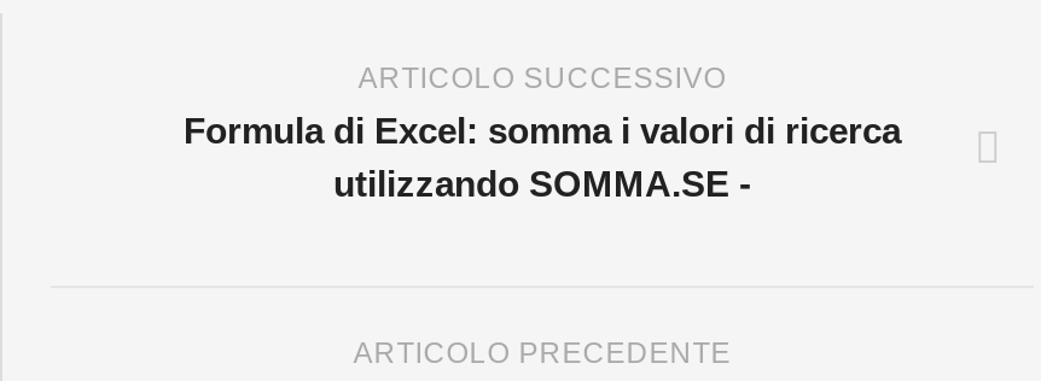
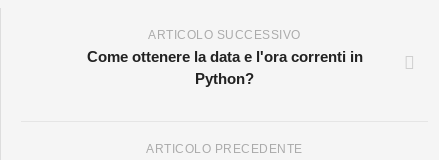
- Formula di Excel: somma i valori di ricerca
- utilizzando SOMMA.SE -
+ Come ottenere la data e l'ora correnti in
+ Python?
